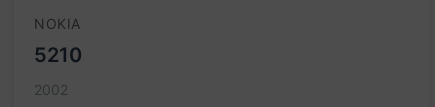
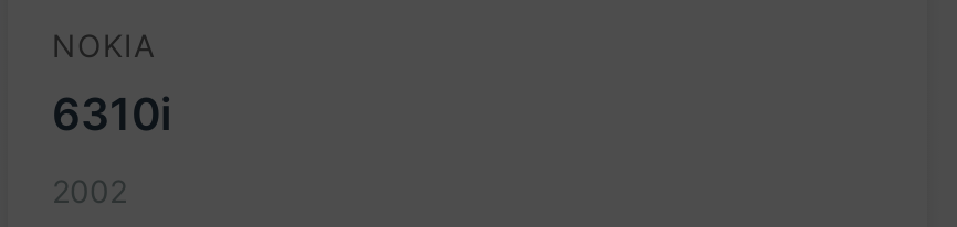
- 5210
+ 6310i
